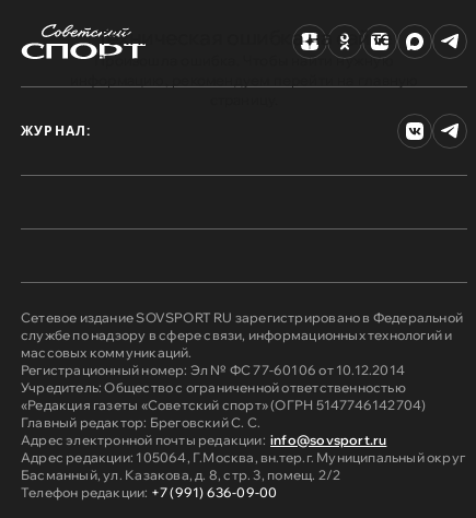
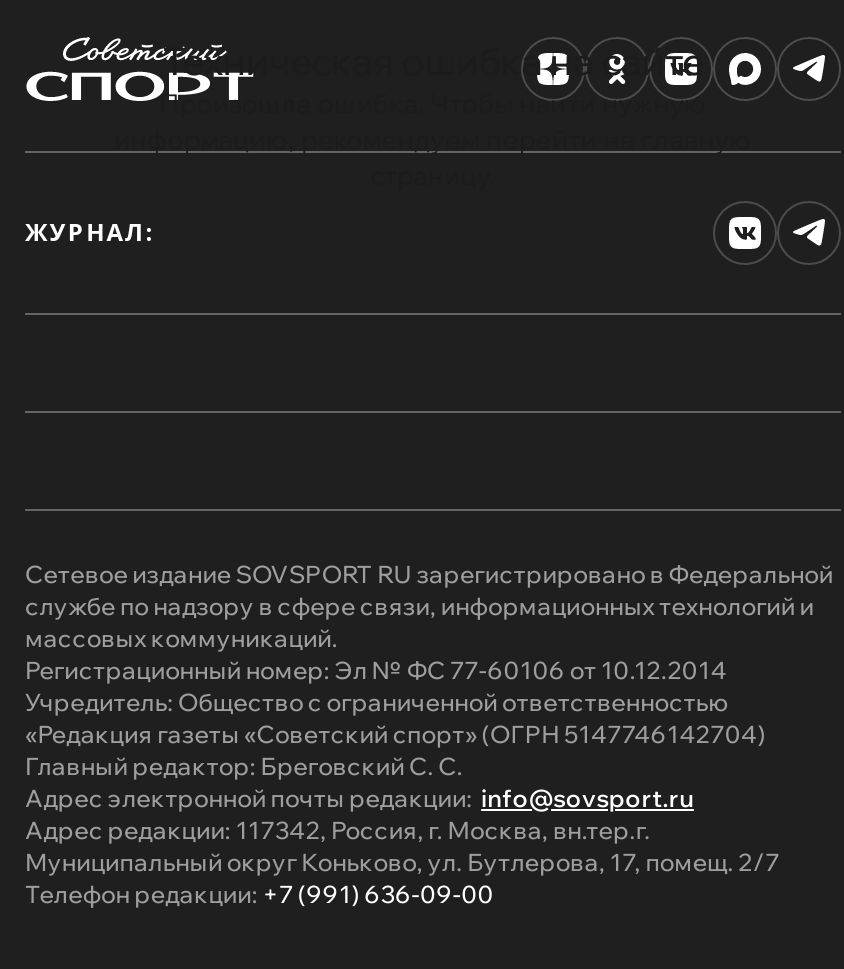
- Адрес редакции: 105064, Г.Москва, вн.тер.г. Муниципальный округ
- Басманный, ул. Казакова, д. 8, стр. 3, помещ. 2/2
+ Адрес редакции: 117342, Россия, г. Москва, вн.тер.г.
+ Муниципальный округ Коньково, ул. Бутлерова, 17, помещ. 2/7
